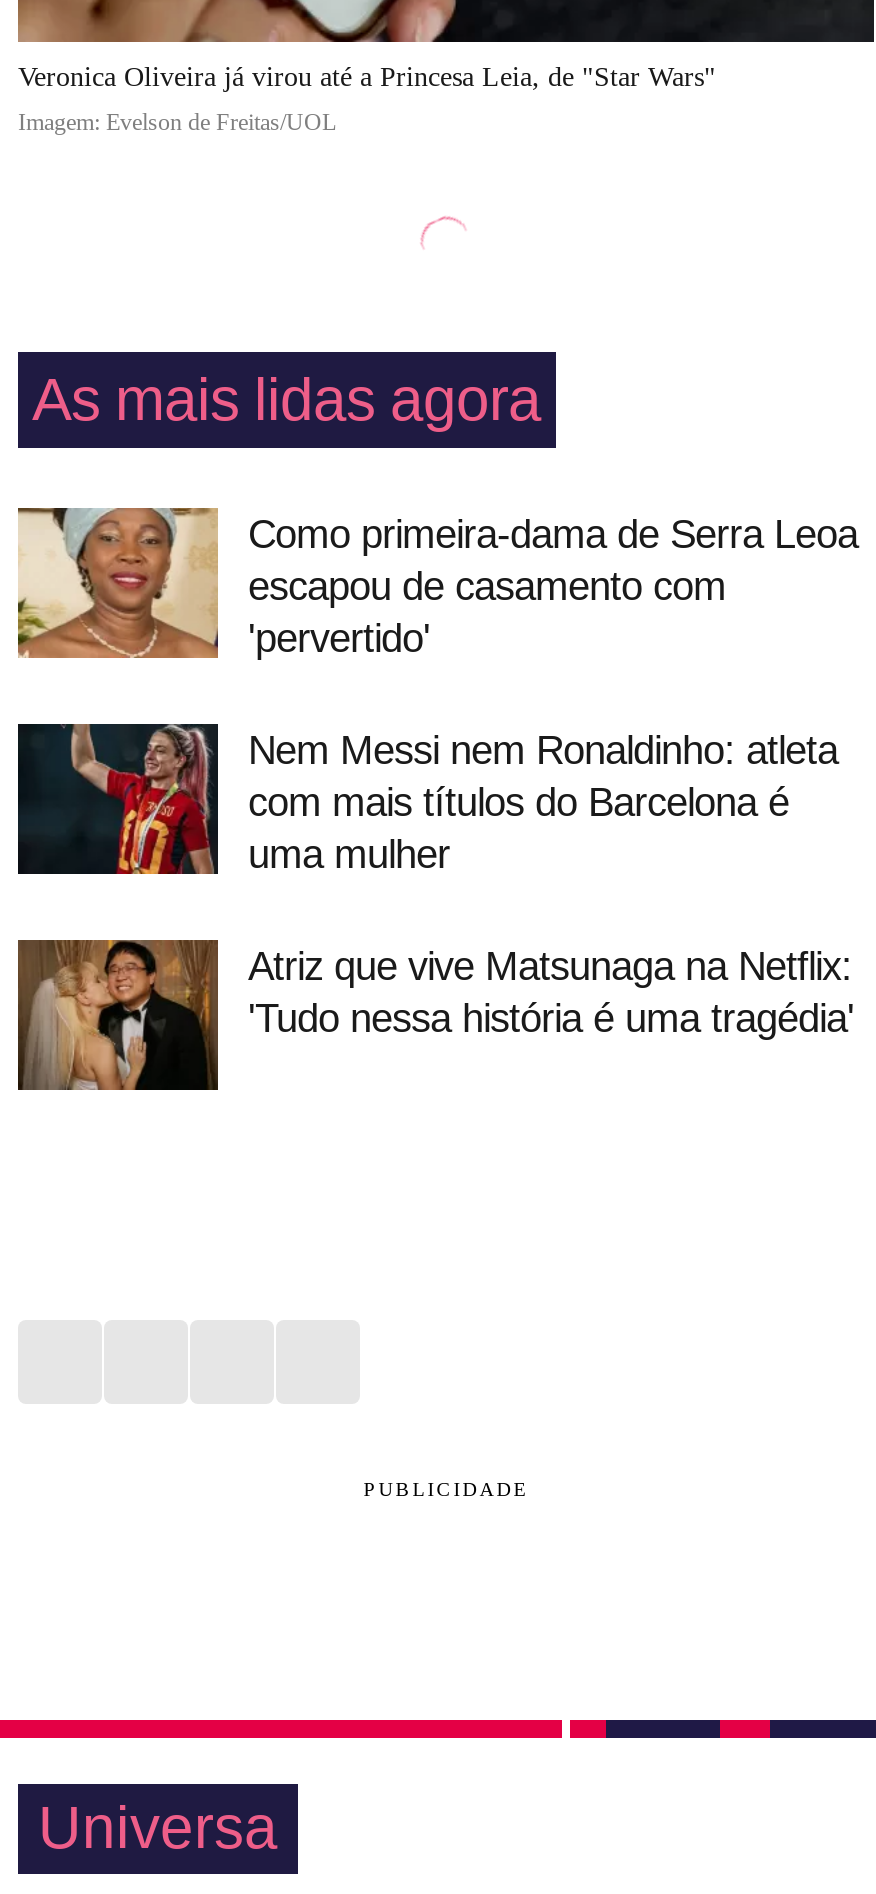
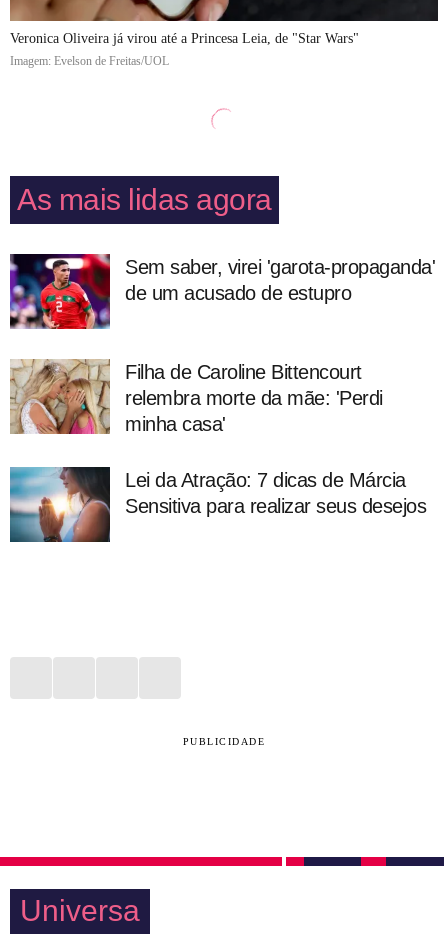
- [image]
- Como primeira-dama de Serra Leoa
- escapou de casamento com
- 'pervertido'
+ [image]
+ Sem saber, virei 'garota-propaganda'
+ de um acusado de estupro

- [image]
- Nem Messi nem Ronaldinho: atleta
- com mais títulos do Barcelona é
- uma mulher
+ [image]
+ Filha de Caroline Bittencourt
+ relembra morte da mãe: 'Perdi
+ minha casa'

- [image]
- Atriz que vive Matsunaga na Netflix:
- 'Tudo nessa história é uma tragédia'
+ [image]
+ Lei da Atração: 7 dicas de Márcia
+ Sensitiva para realizar seus desejos
